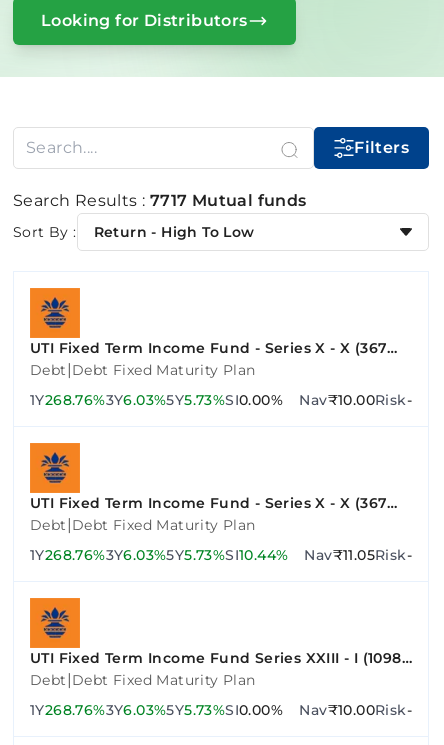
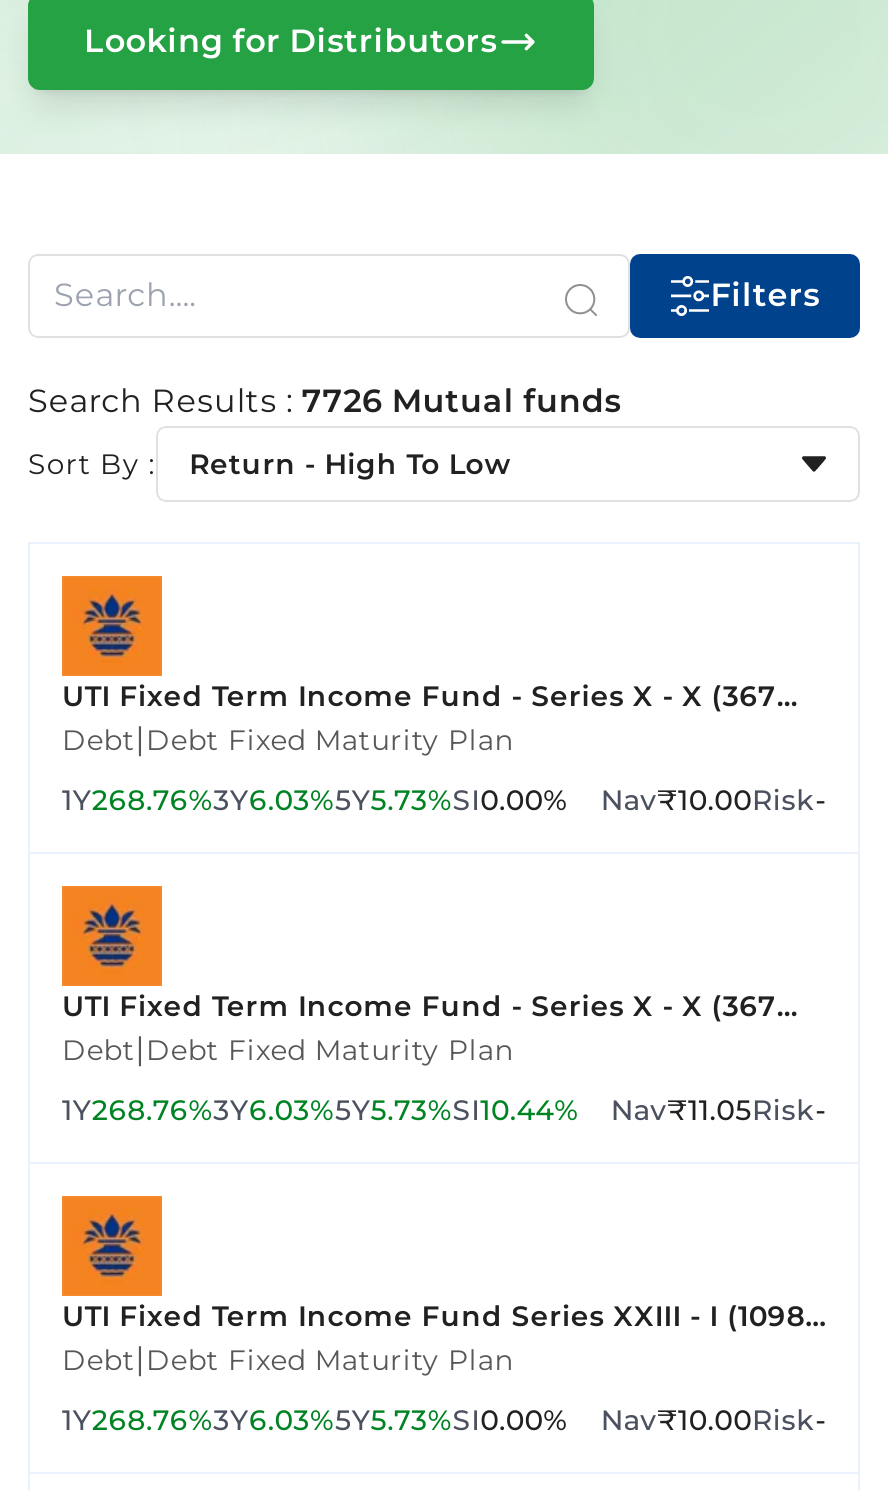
- Search Results : 7717 Mutual funds
+ Search Results : 7726 Mutual funds
